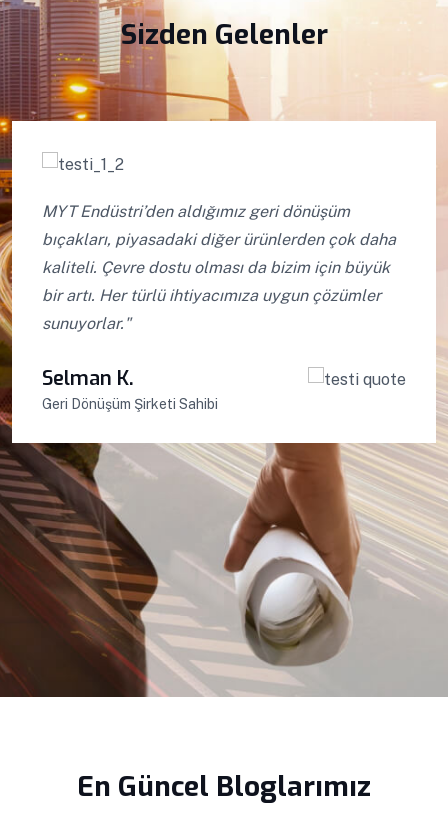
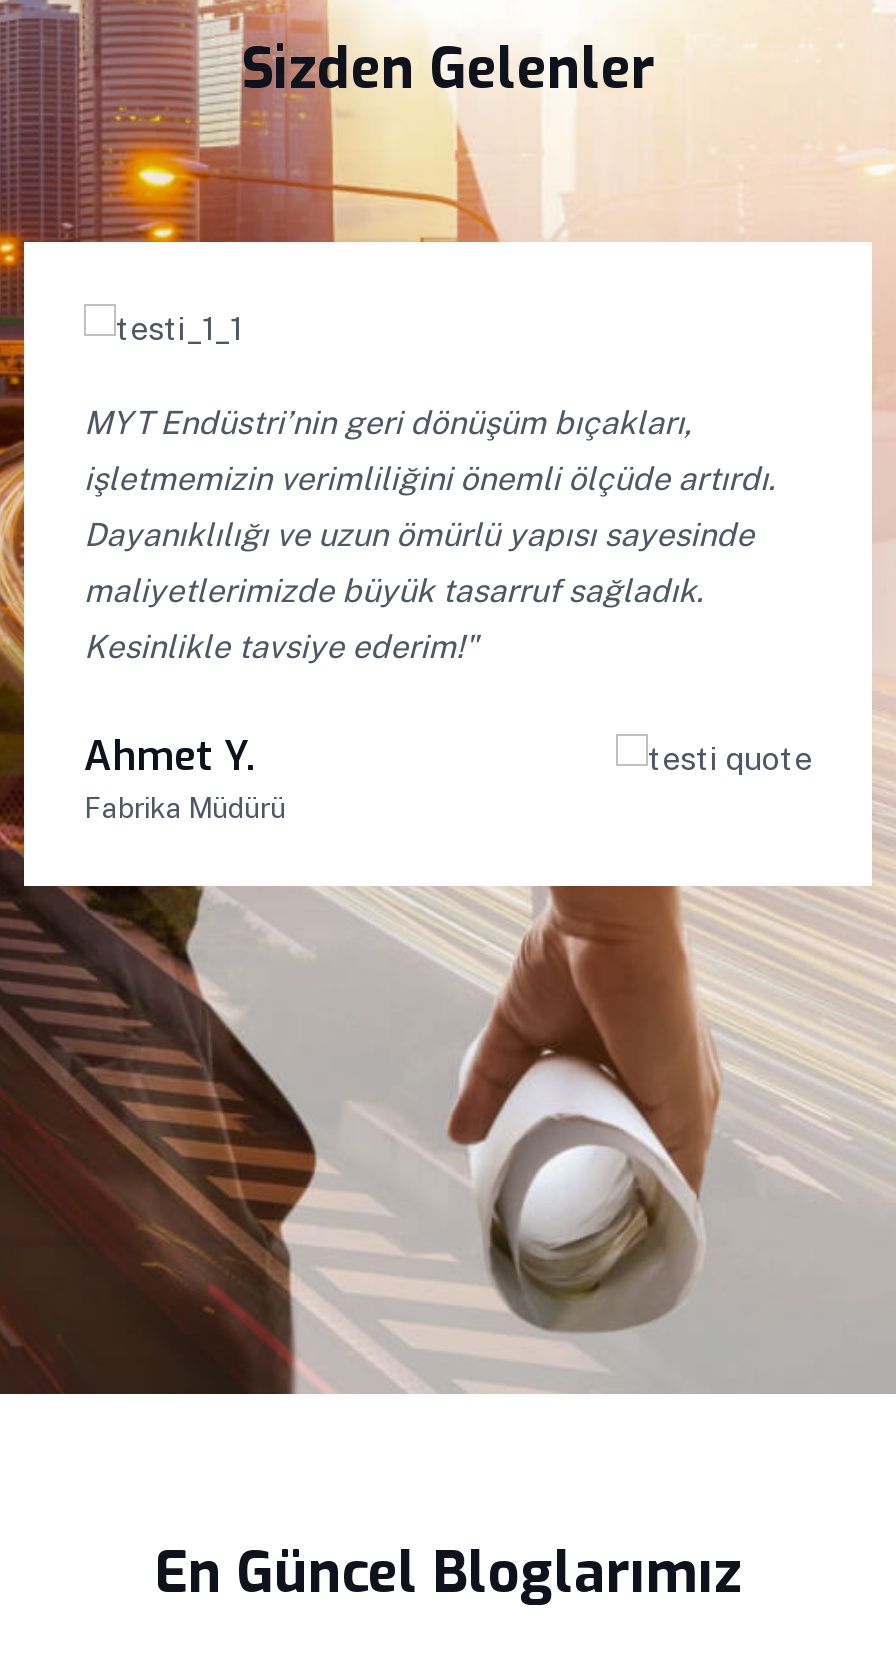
- MYT Endüstri’den aldığımız geri dönüşüm
+ MYT Endüstri’nin geri dönüşüm bıçakları,

- bıçakları, piyasadaki diğer ürünlerden çok daha
+ işletmemizin verimliliğini önemli ölçüde artırdı.

- kaliteli. Çevre dostu olması da bizim için büyük
+ Dayanıklılığı ve uzun ömürlü yapısı sayesinde

- bir artı. Her türlü ihtiyacımıza uygun çözümler
+ maliyetlerimizde büyük tasarruf sağladık.

- sunuyorlar."
+ Kesinlikle tavsiye ederim!"

- Selman K.
- Geri Dönüşüm Şirketi Sahibi
+ Ahmet Y.
+ Fabrika Müdürü
